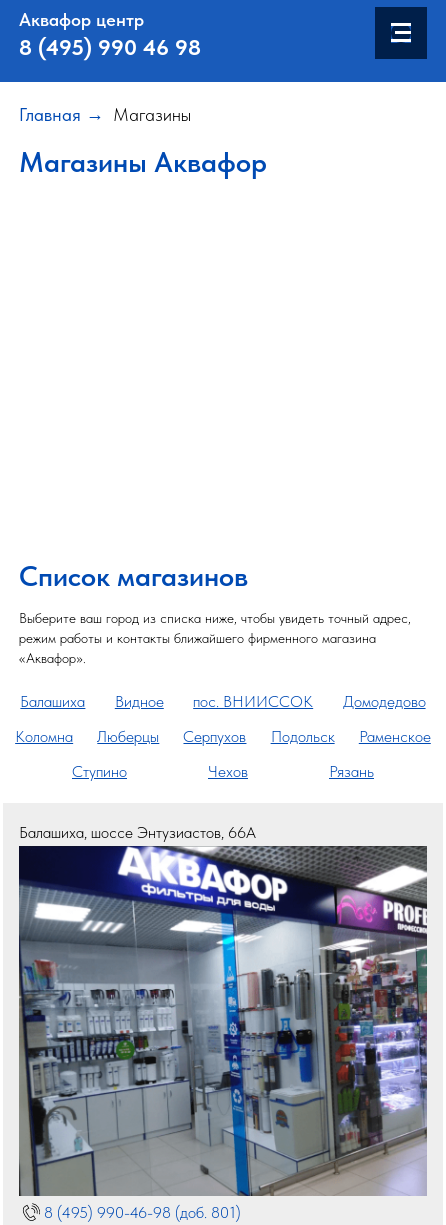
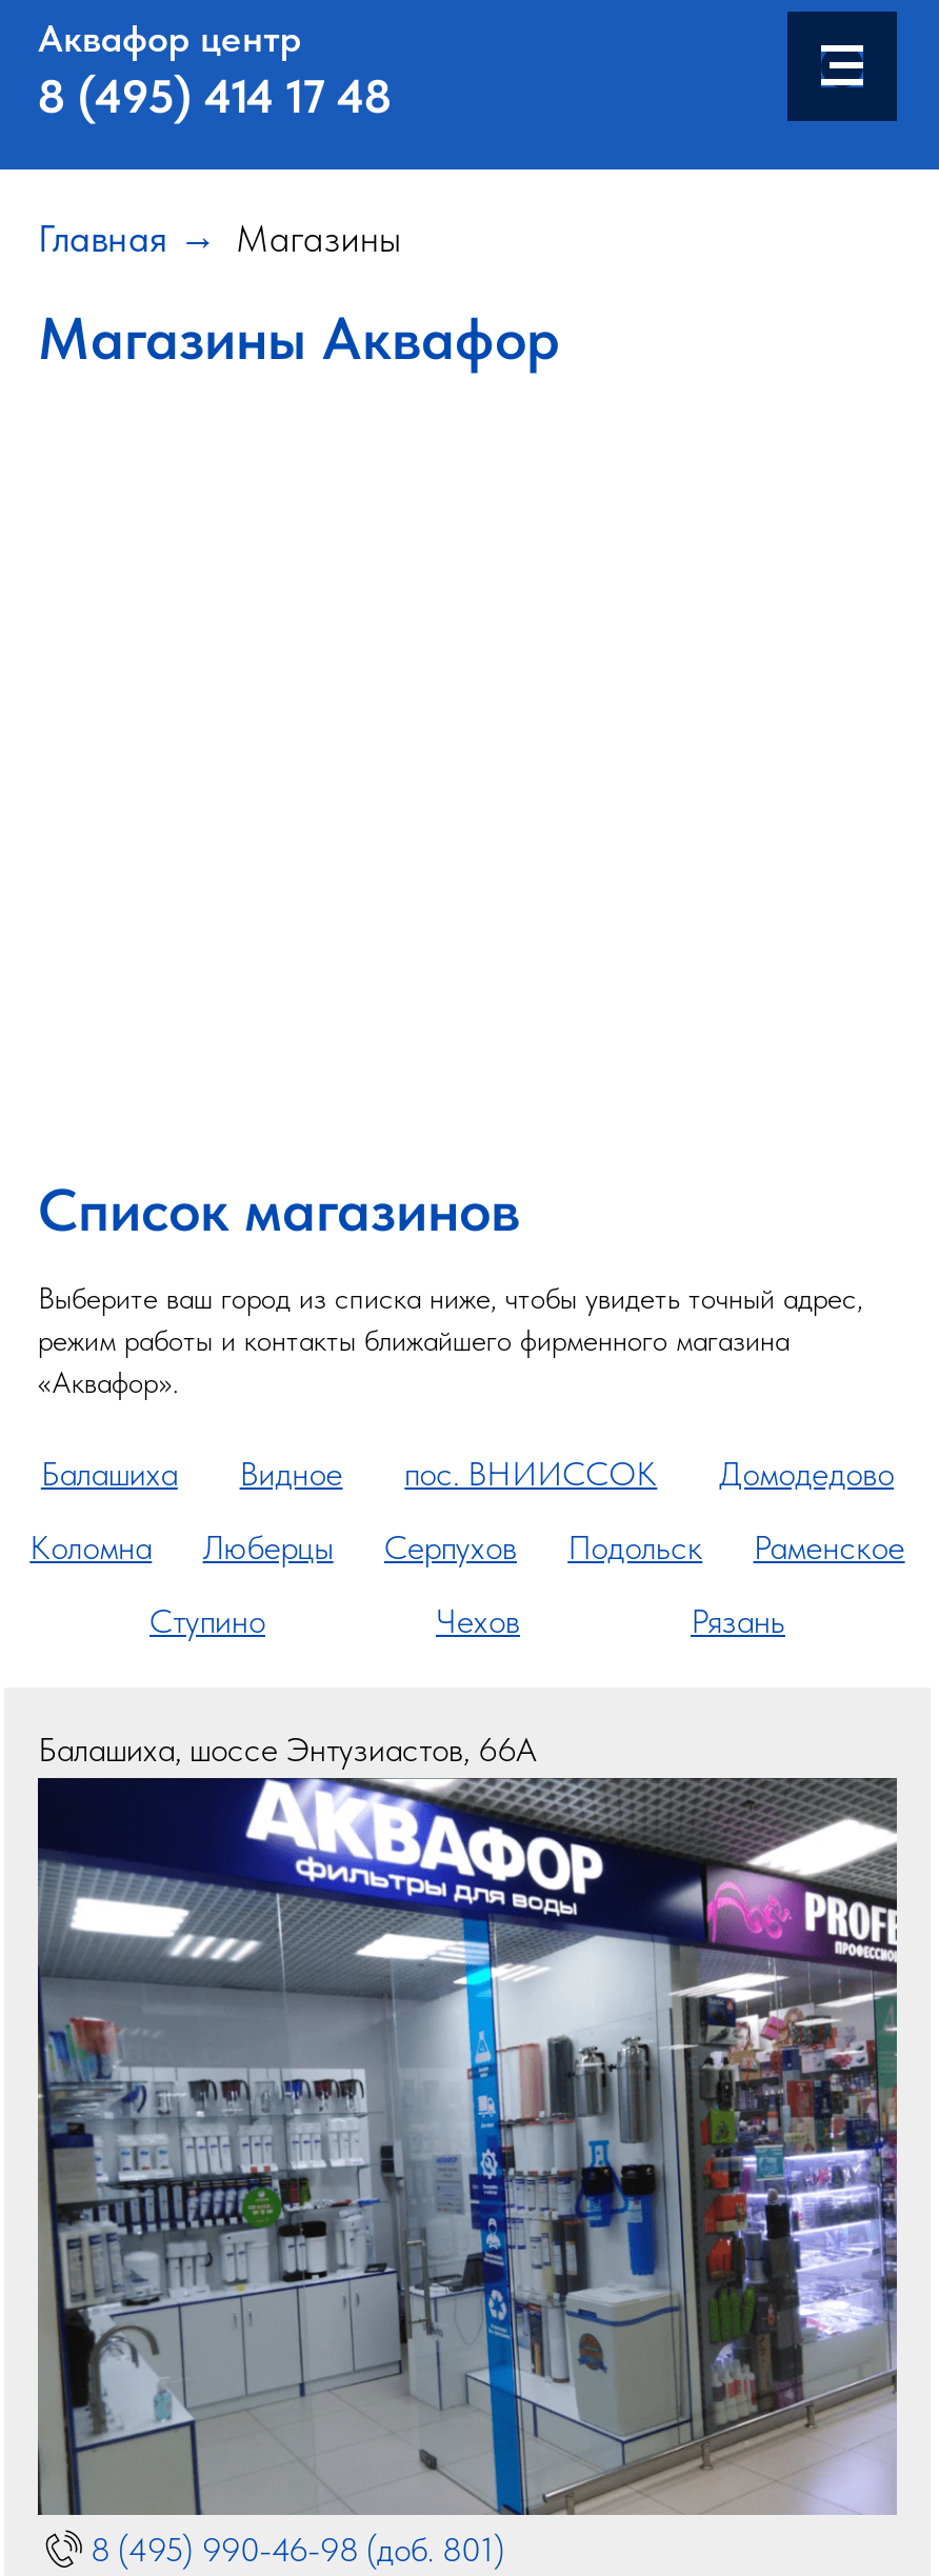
- 8 (495) 990 46 98
+ 8 (495) 414 17 48
